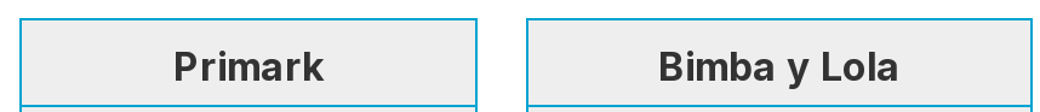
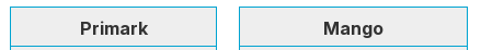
- Bimba y Lola
+ Mango
